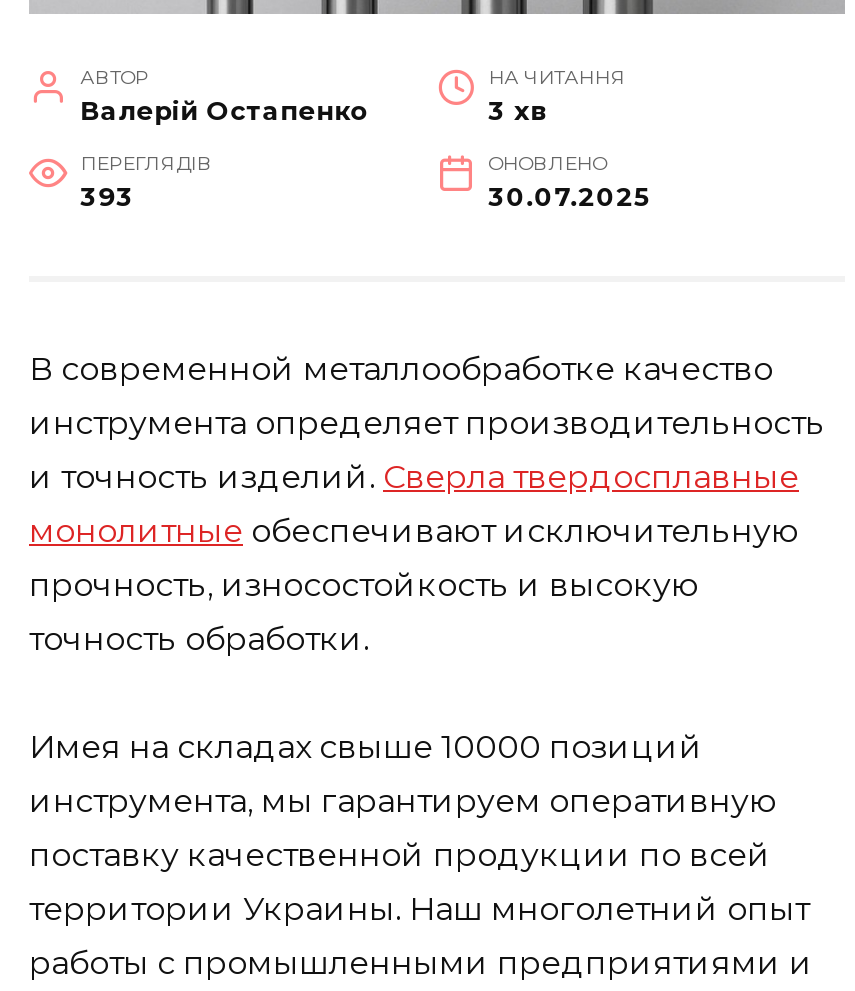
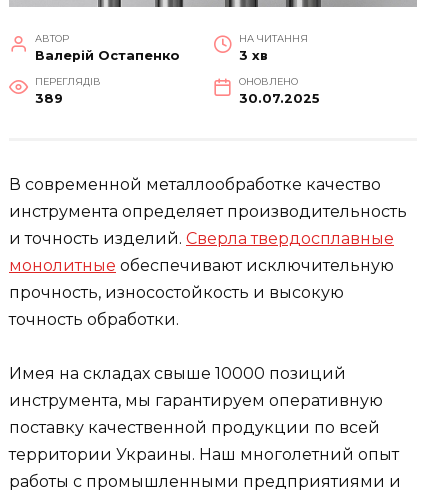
- 393
+ 389
